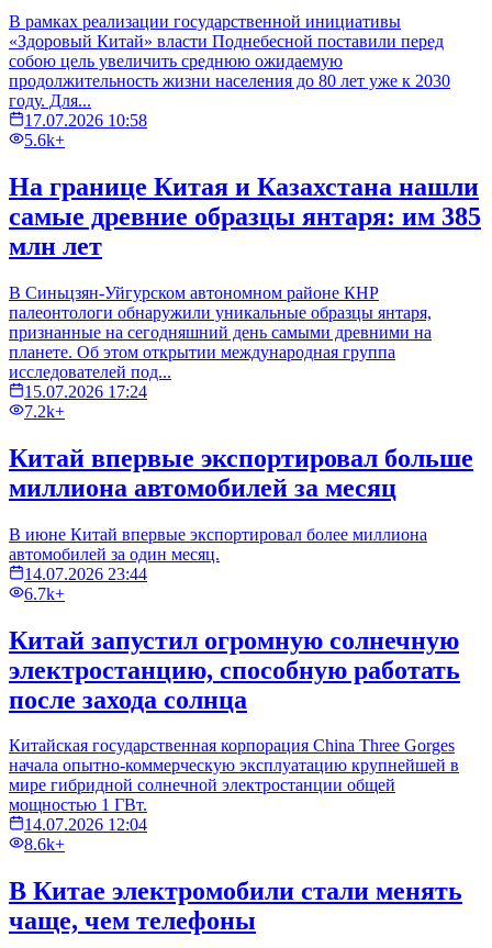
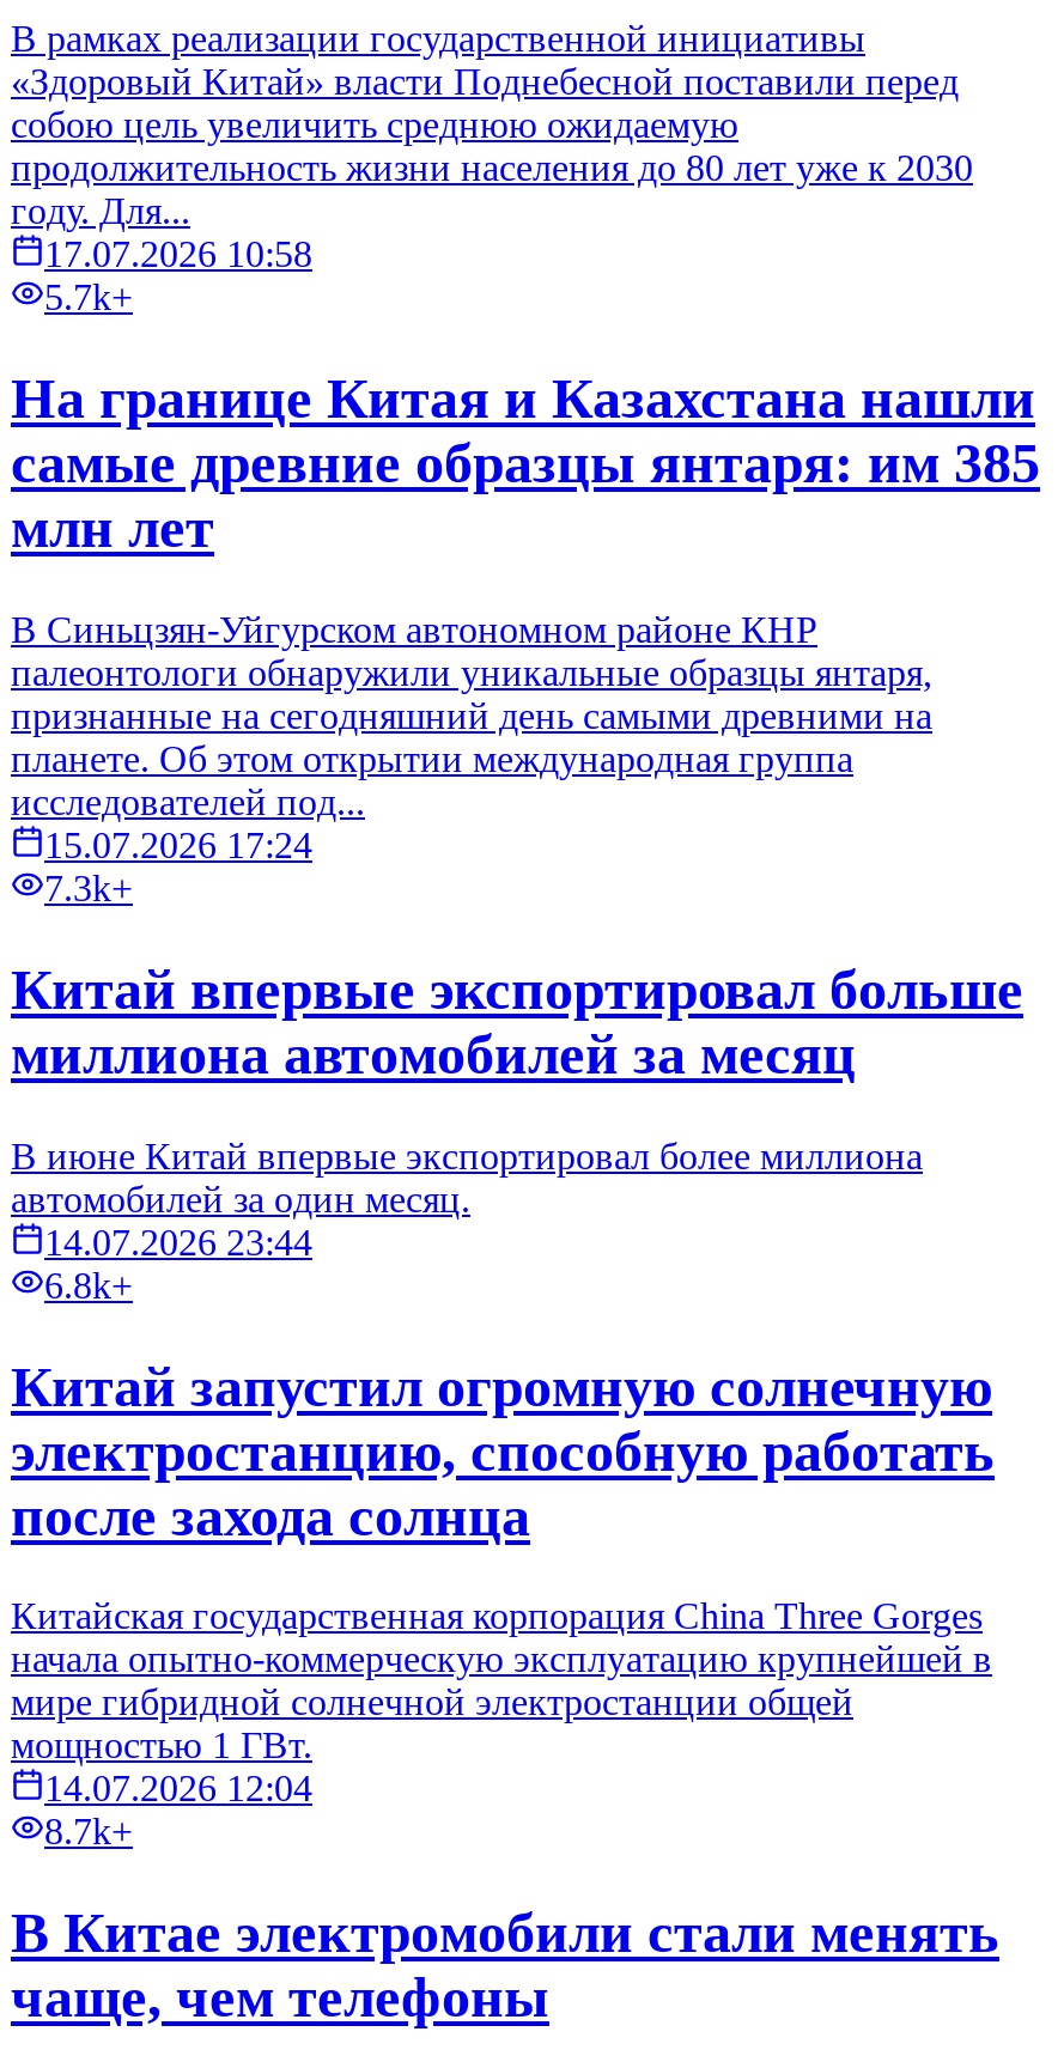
- 5.6k+
+ 5.7k+

- 7.2k+
+ 7.3k+

- 6.7k+
+ 6.8k+

- 8.6k+
+ 8.7k+
